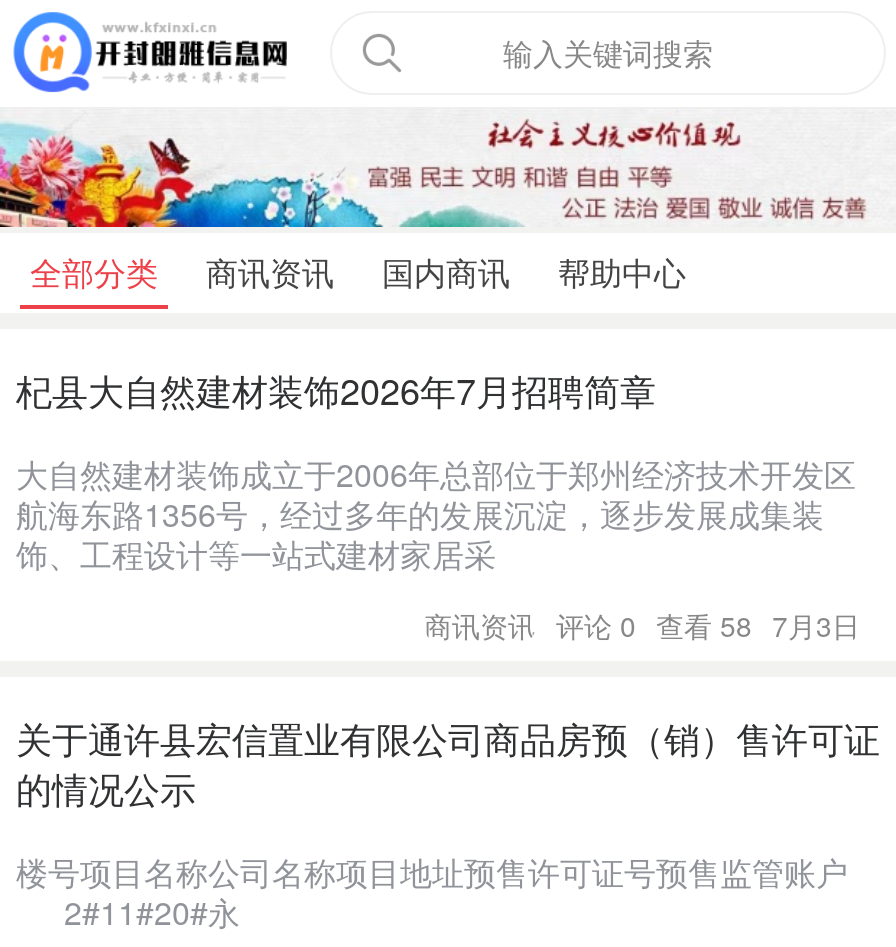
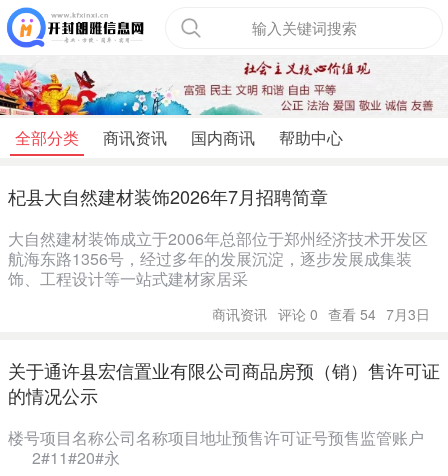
- 商讯资讯 评论 0 查看 58 7月3日
+ 商讯资讯 评论 0 查看 54 7月3日
